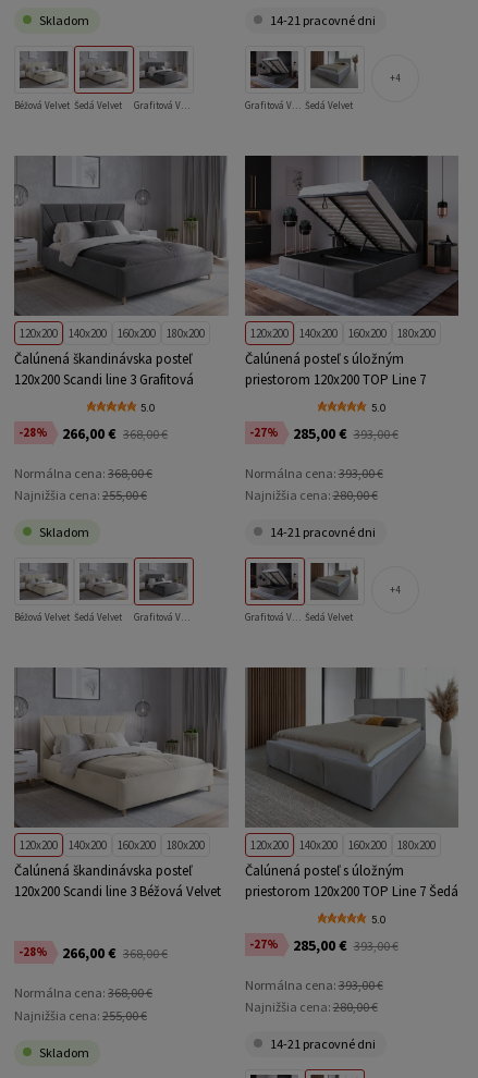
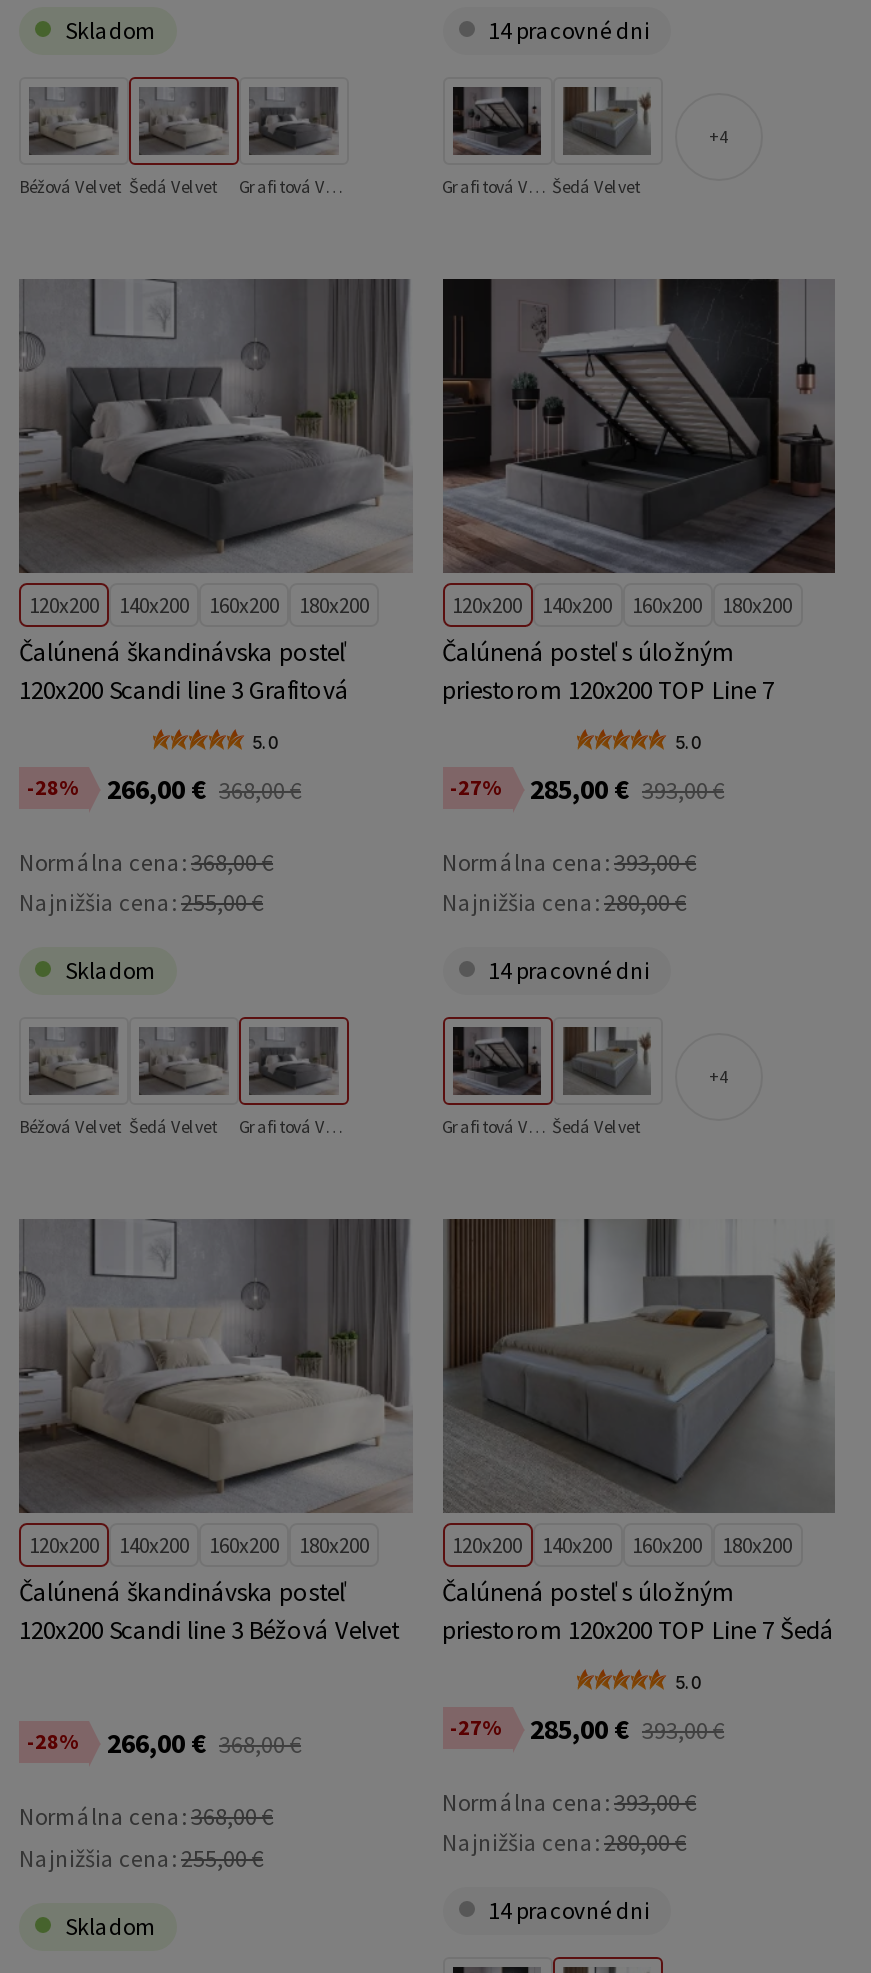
- 14-21 pracovné dni
+ 14 pracovné dni

- 14-21 pracovné dni
+ 14 pracovné dni

- 14-21 pracovné dni
+ 14 pracovné dni
